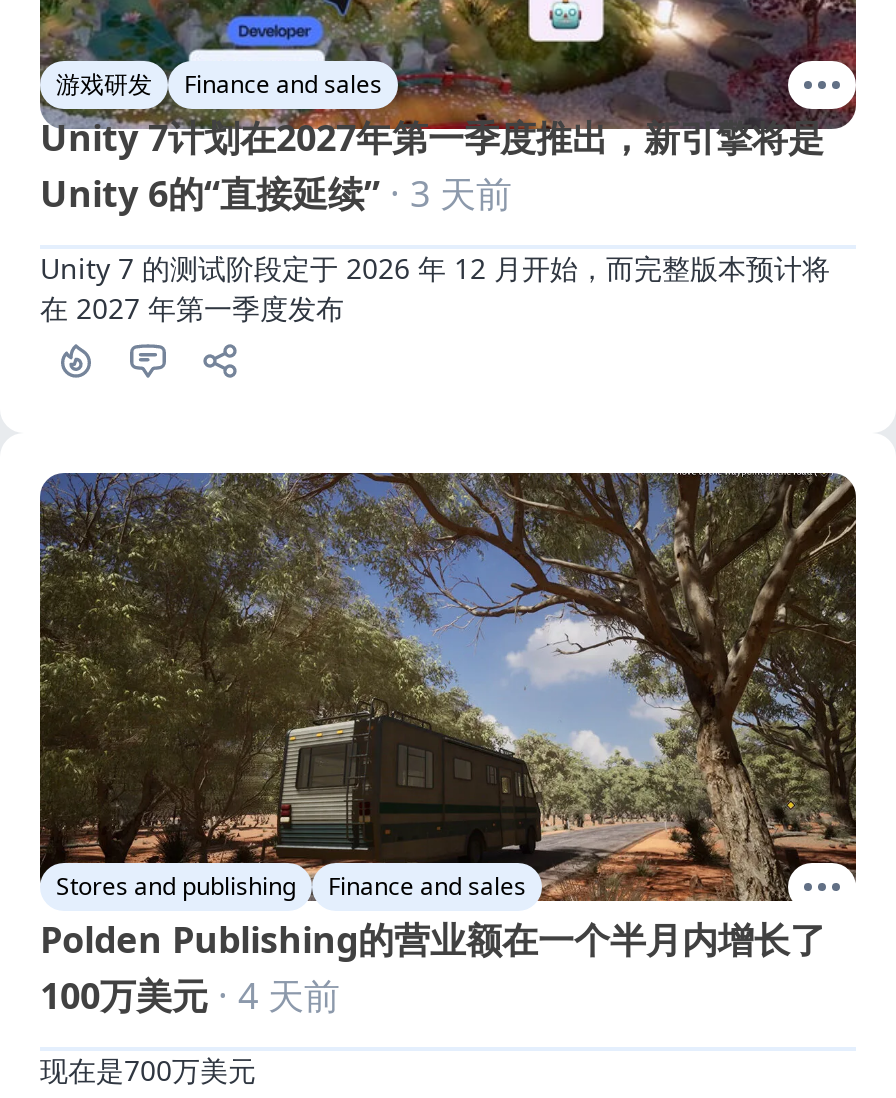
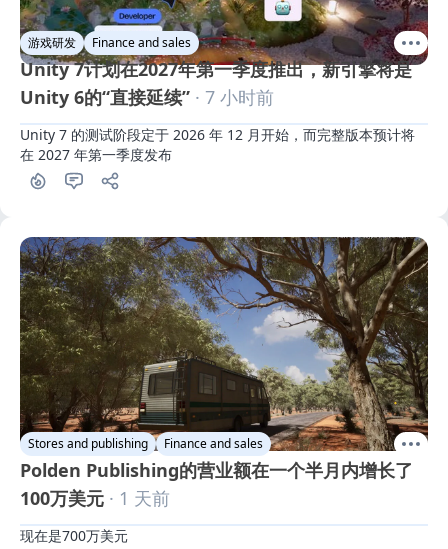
- Unity 6的“直接延续” · 3 天前
+ Unity 6的“直接延续” · 7 小时前

- 100万美元· 4 天前
+ 100万美元· 1 天前
